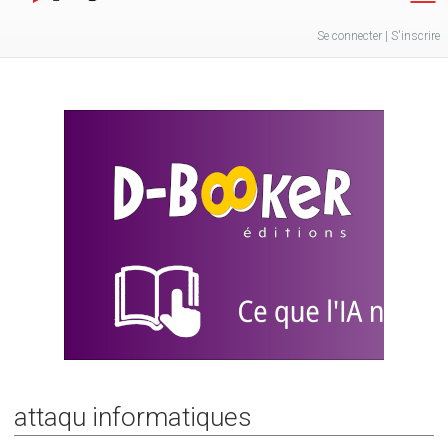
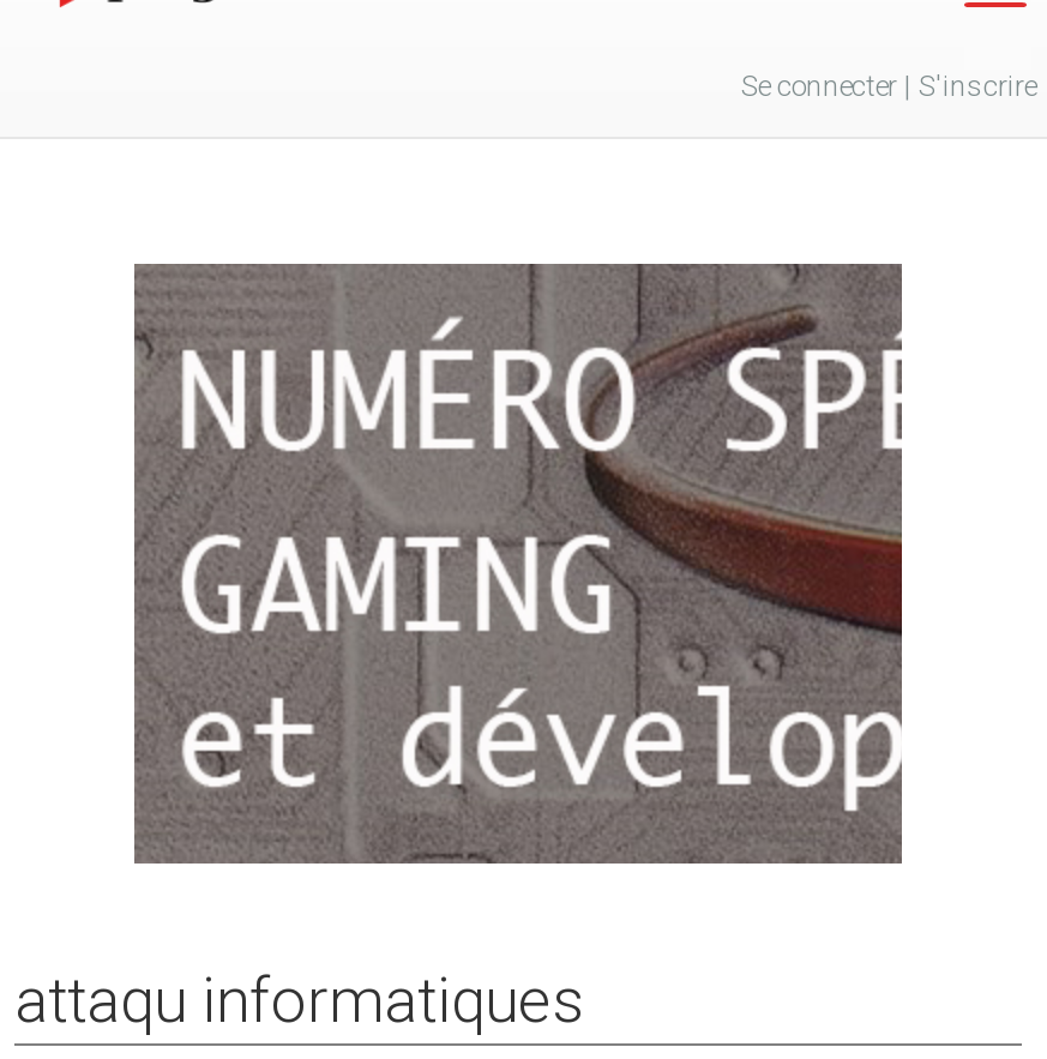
- [image]
+ [image]
